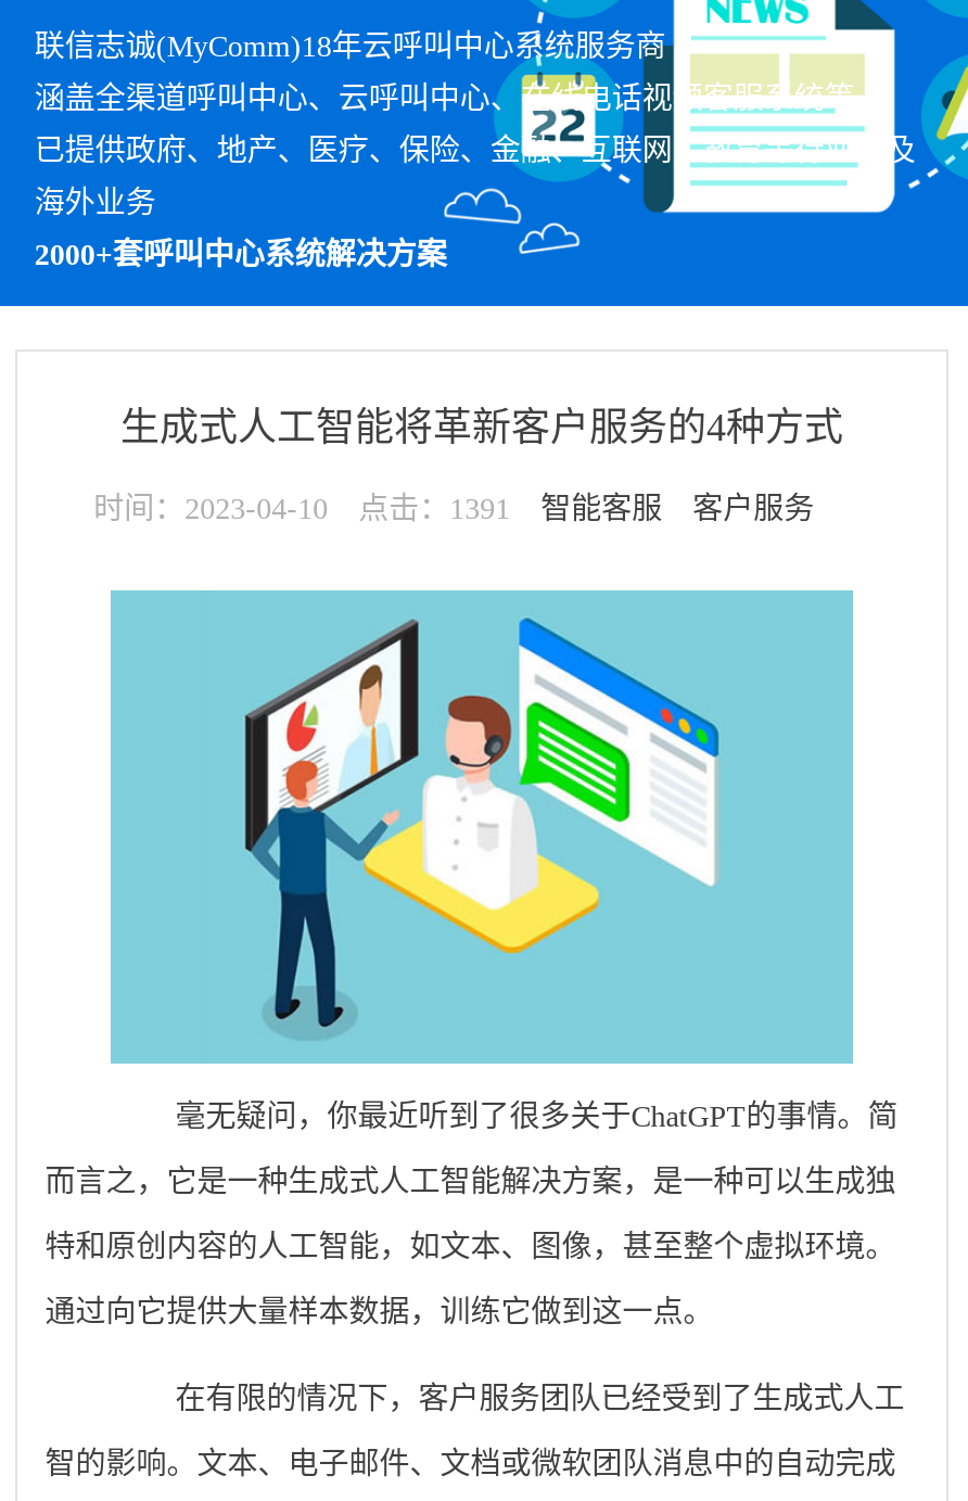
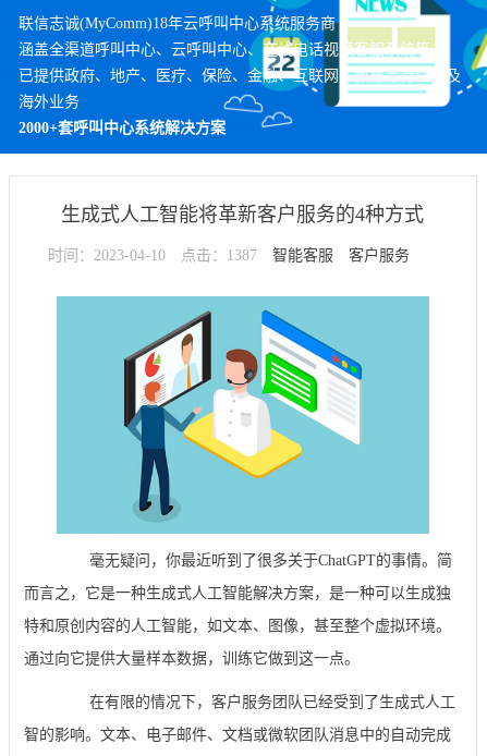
- 时间：2023-04-10 点击：1391 智能客服 客户服务
+ 时间：2023-04-10 点击：1387 智能客服 客户服务
